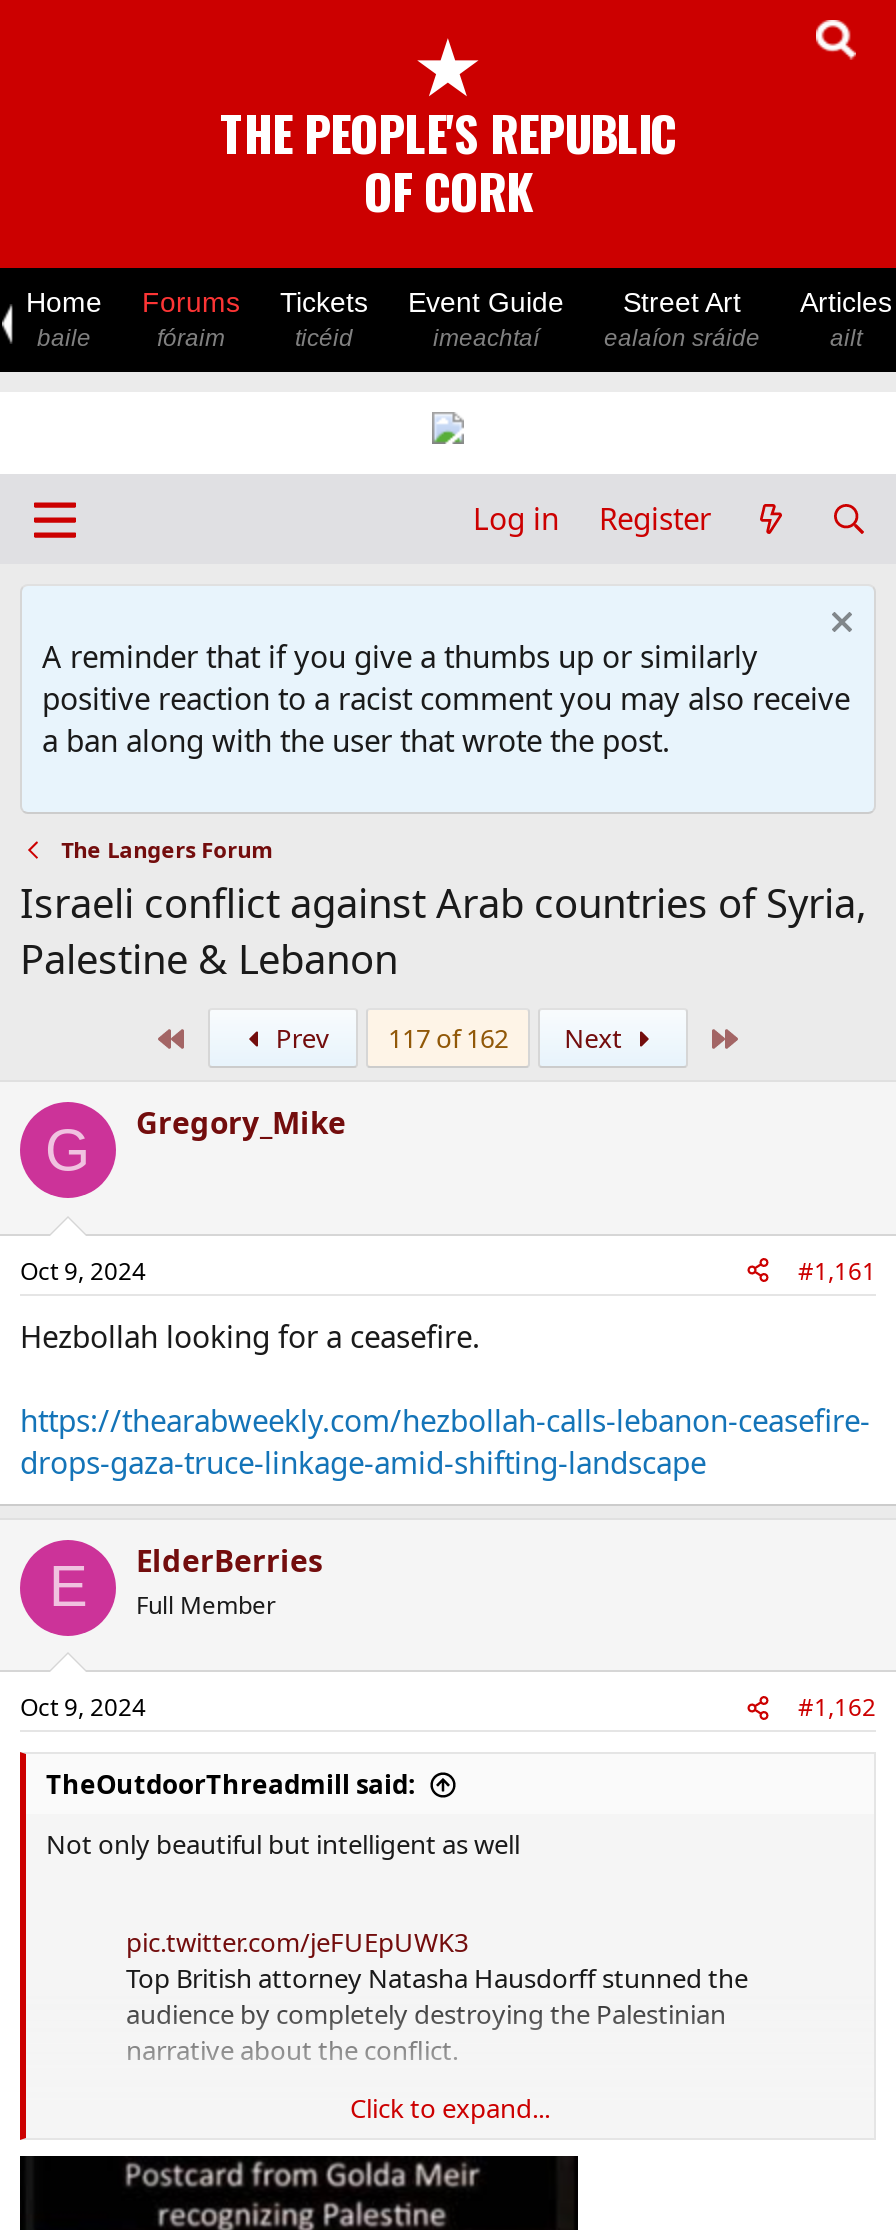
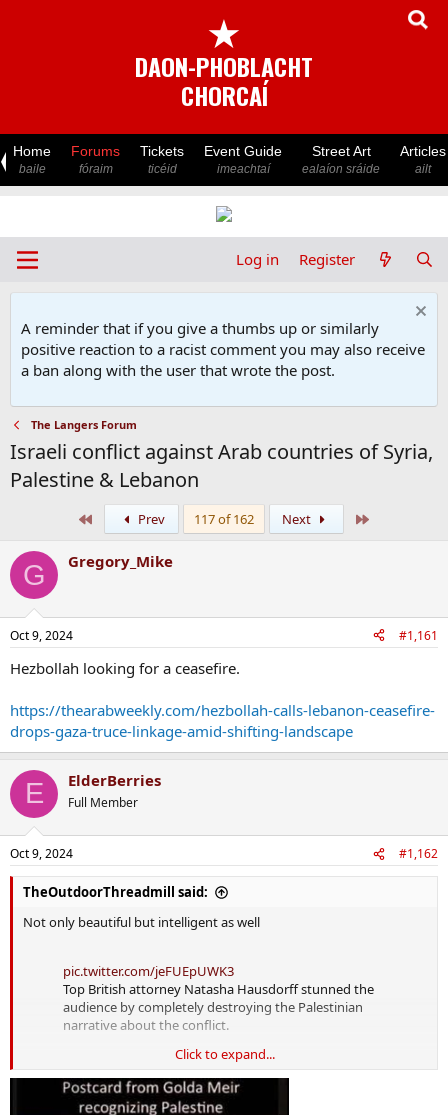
- THE PEOPLE'S REPUBLIC
- OF CORK
+ DAON-PHOBLACHT
+ CHORCAÍ
